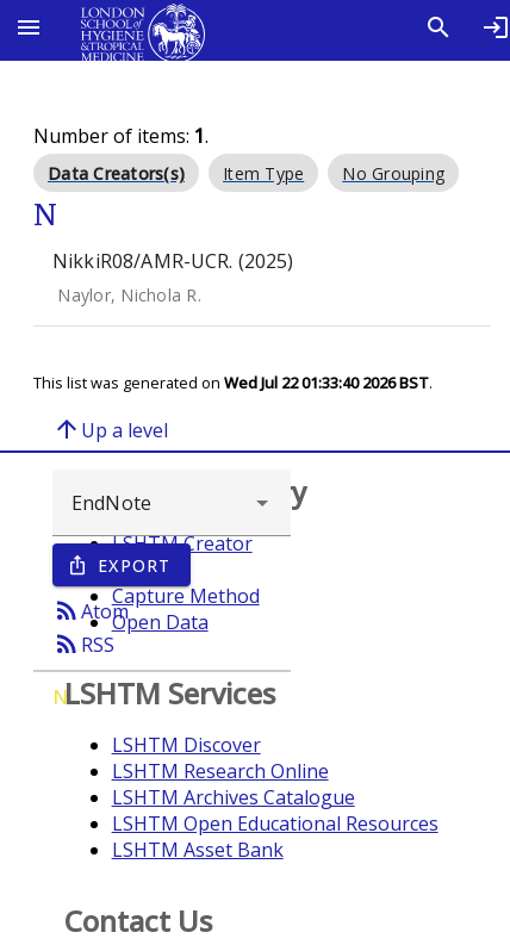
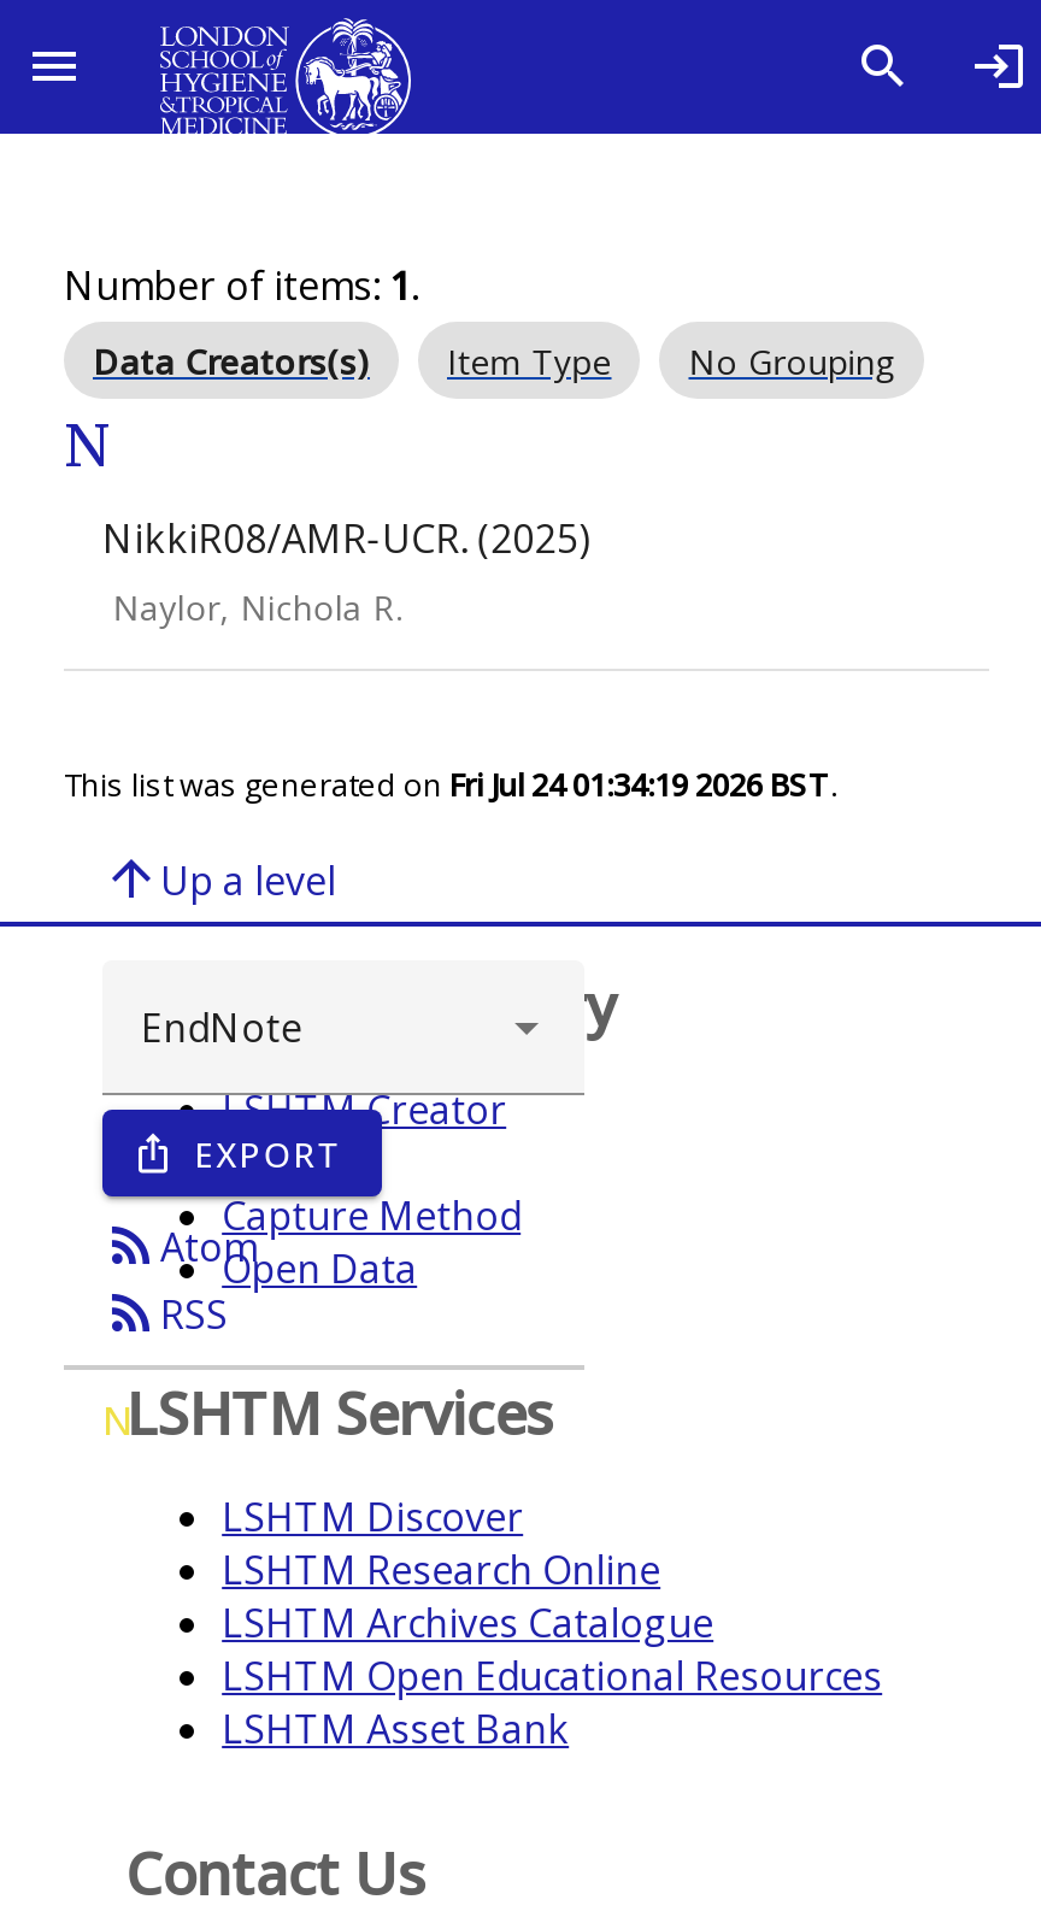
- This list was generated on Wed Jul 22 01:33:40 2026 BST.
+ This list was generated on Fri Jul 24 01:34:19 2026 BST.
